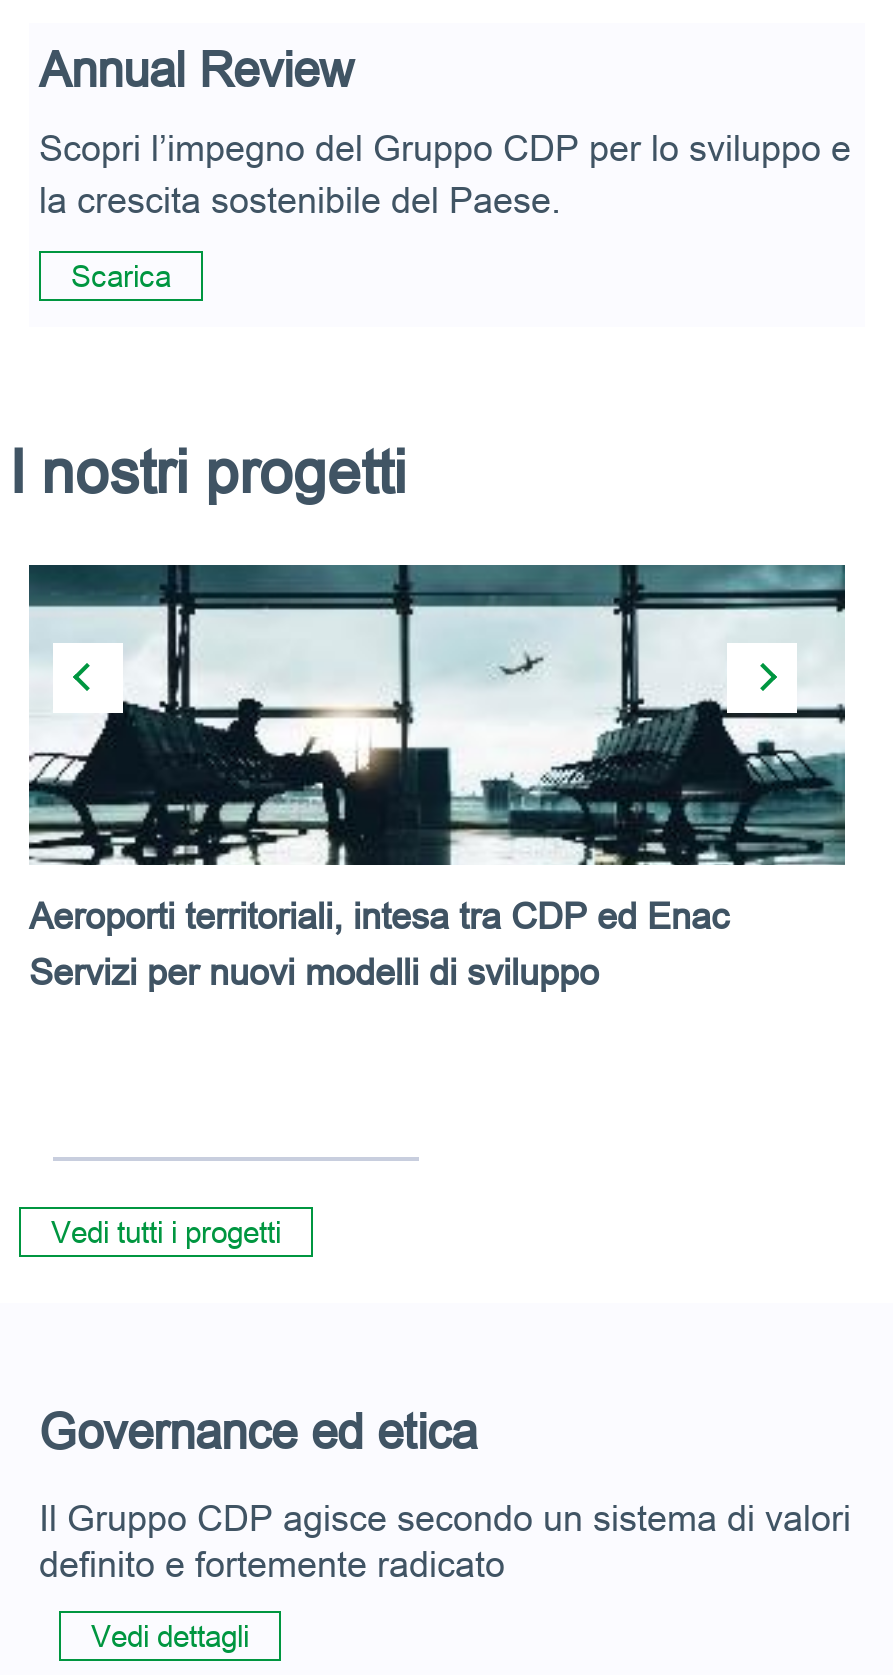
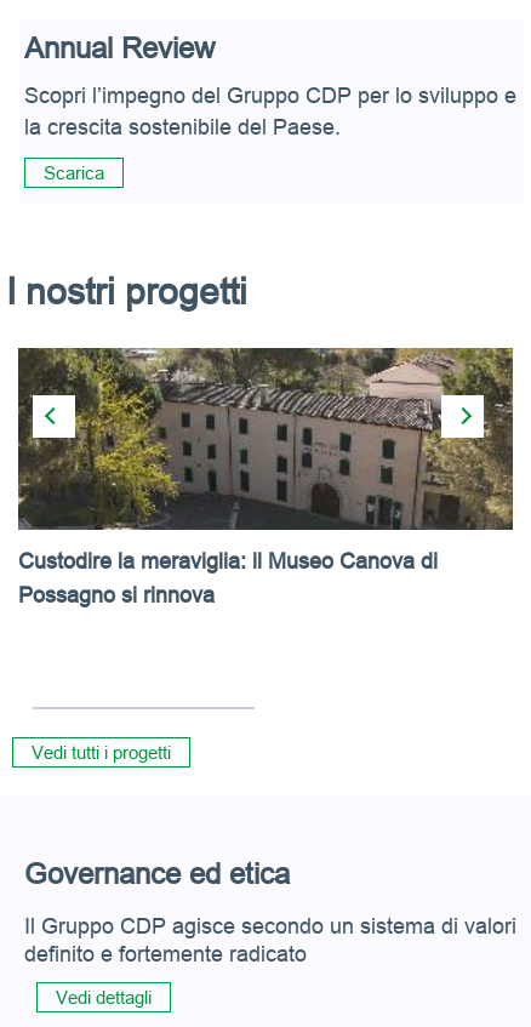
- [image]
- Aeroporti territoriali, intesa tra CDP ed Enac
- Servizi per nuovi modelli di sviluppo
+ [image]
+ Custodire la meraviglia: il Museo Canova di
+ Possagno si rinnova
